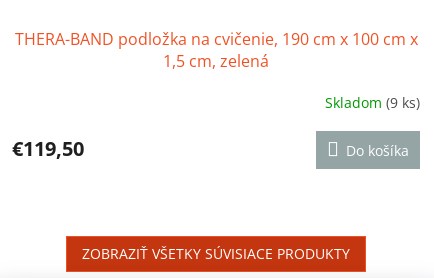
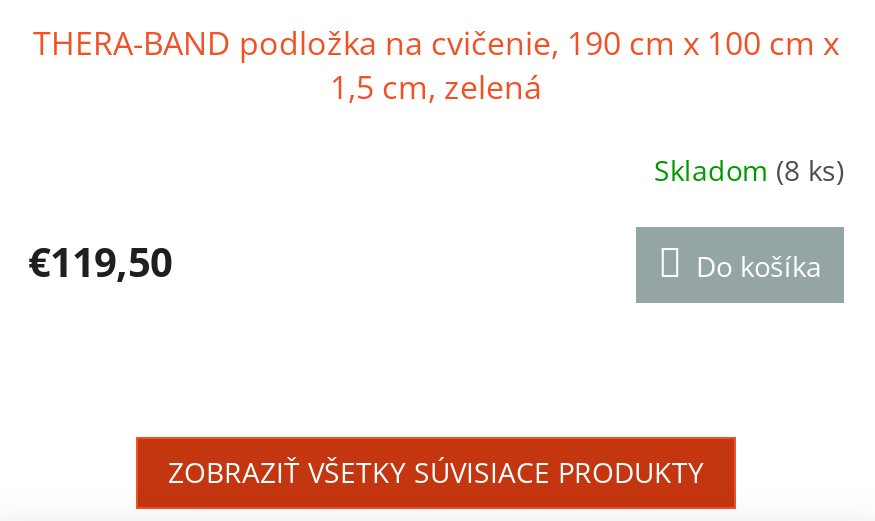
- Skladom (9 ks)
+ Skladom (8 ks)
